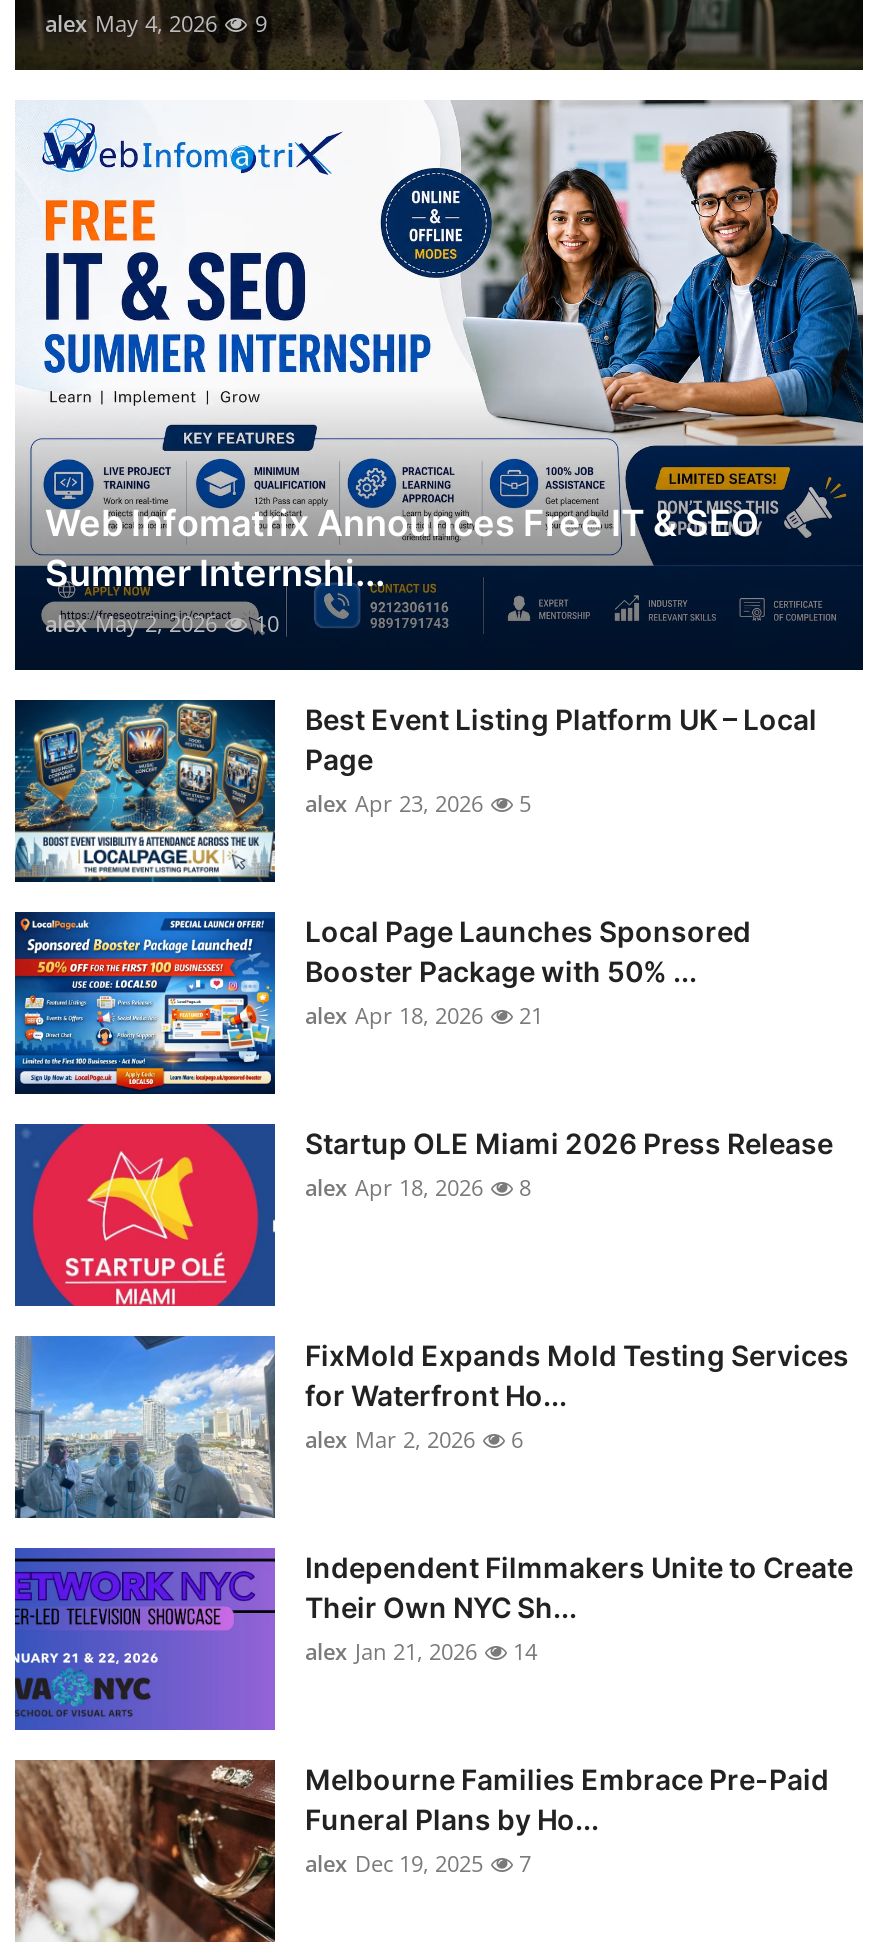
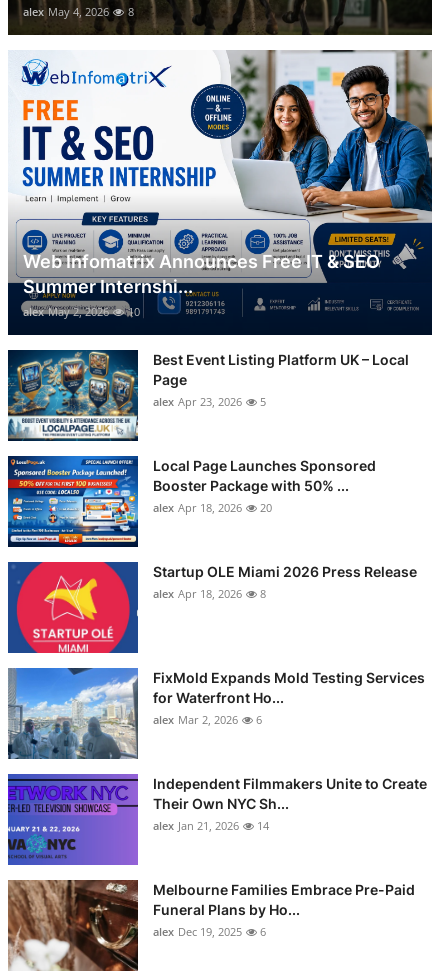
- alex May 4, 2026 9
+ alex May 4, 2026 8

- alex Apr 18, 2026 21
+ alex Apr 18, 2026 20

- alex Dec 19, 2025 7
+ alex Dec 19, 2025 6
